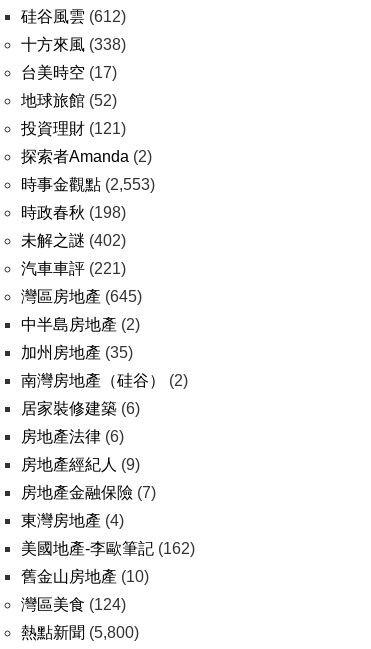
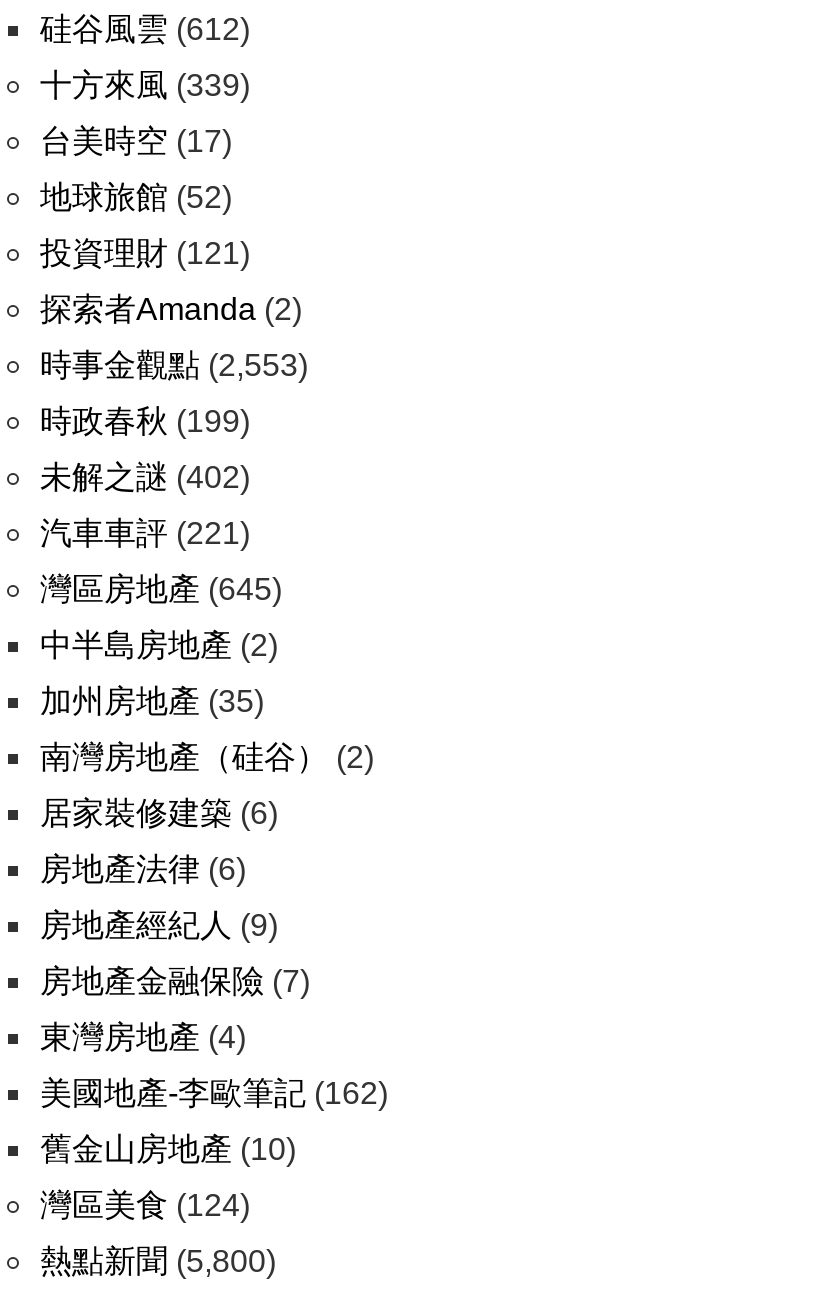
- 十方來風(338)
+ 十方來風(339)

- 時政春秋(198)
+ 時政春秋(199)
